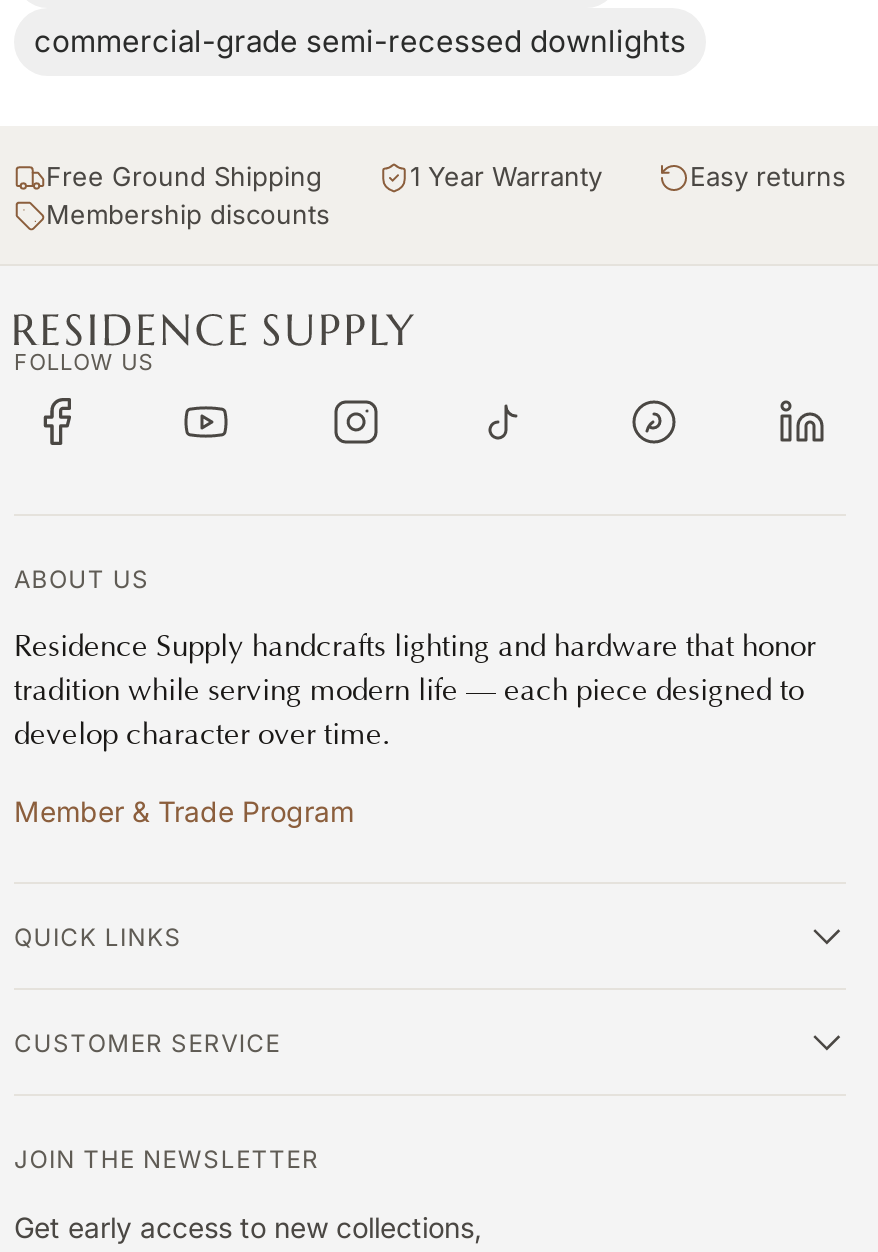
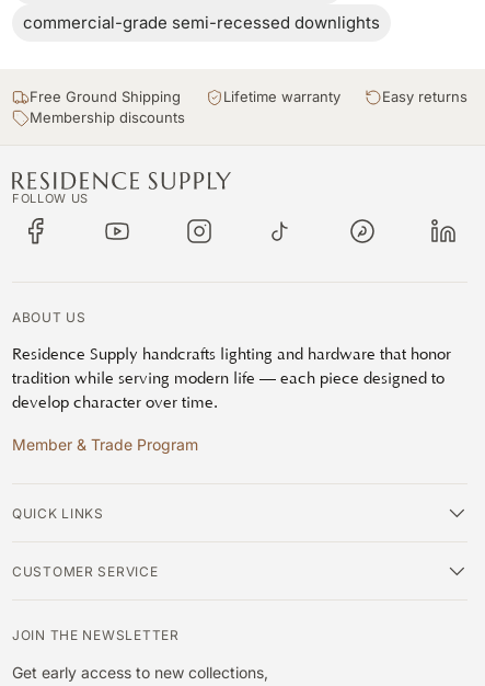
- 1 Year Warranty
+ Lifetime warranty
